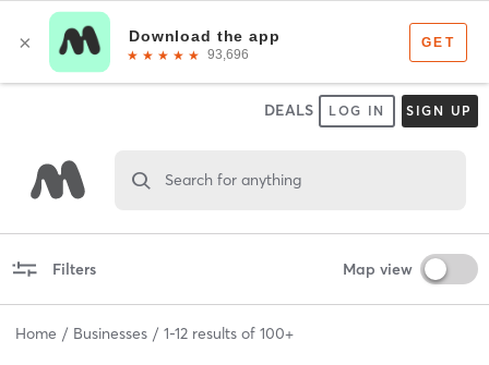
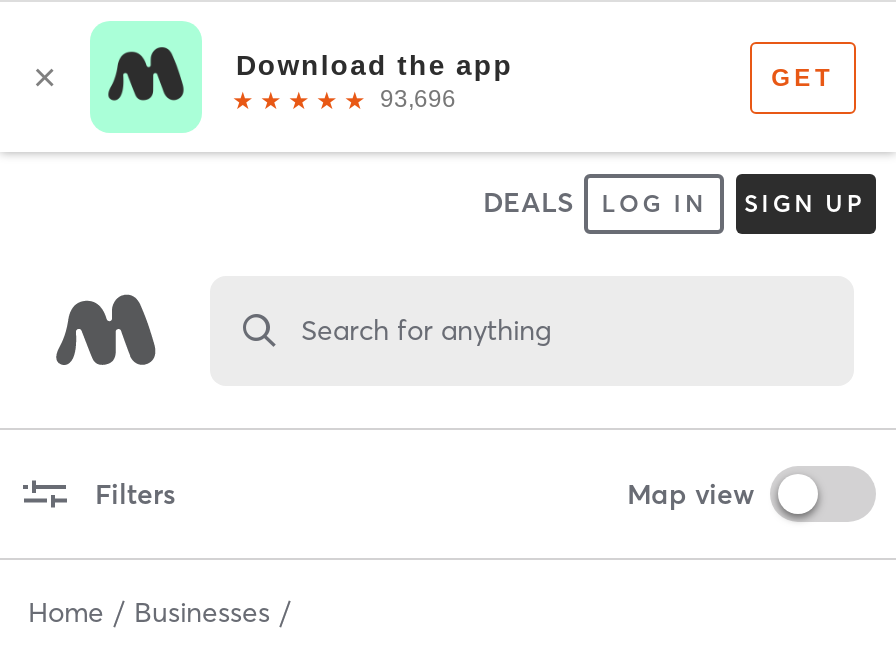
- 1-12 results of 100+
